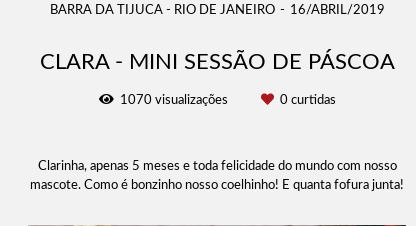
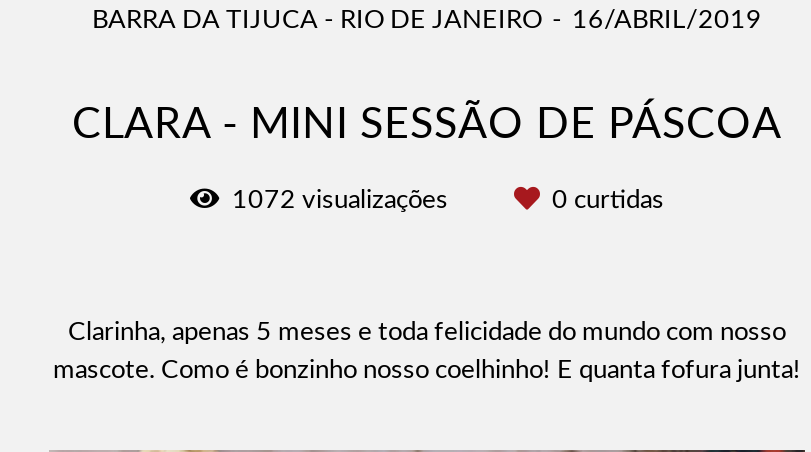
- 1070 visualizações
+ 1072 visualizações
